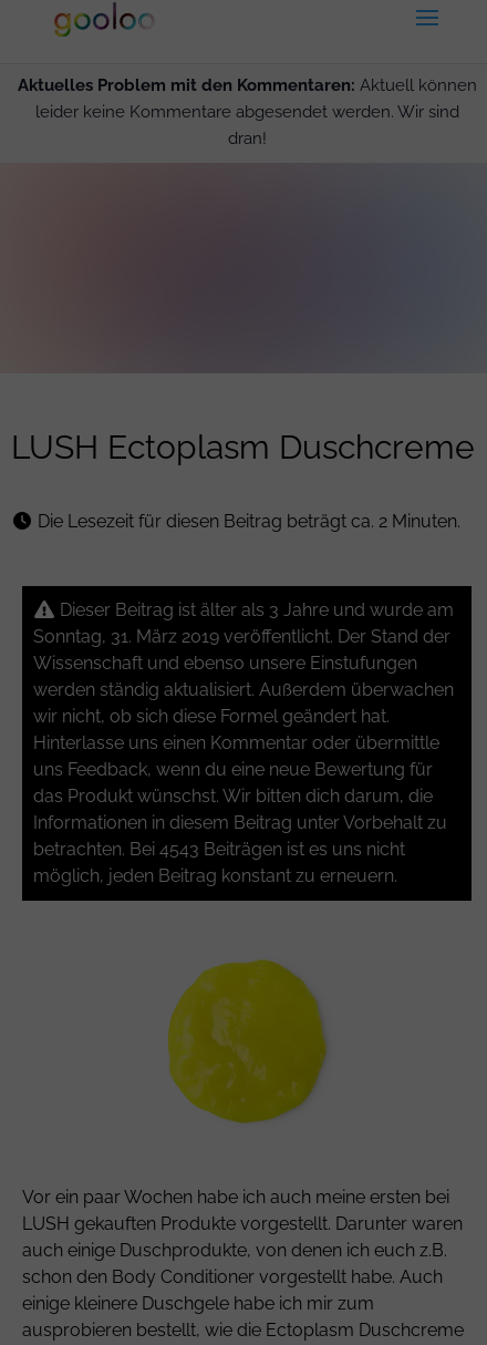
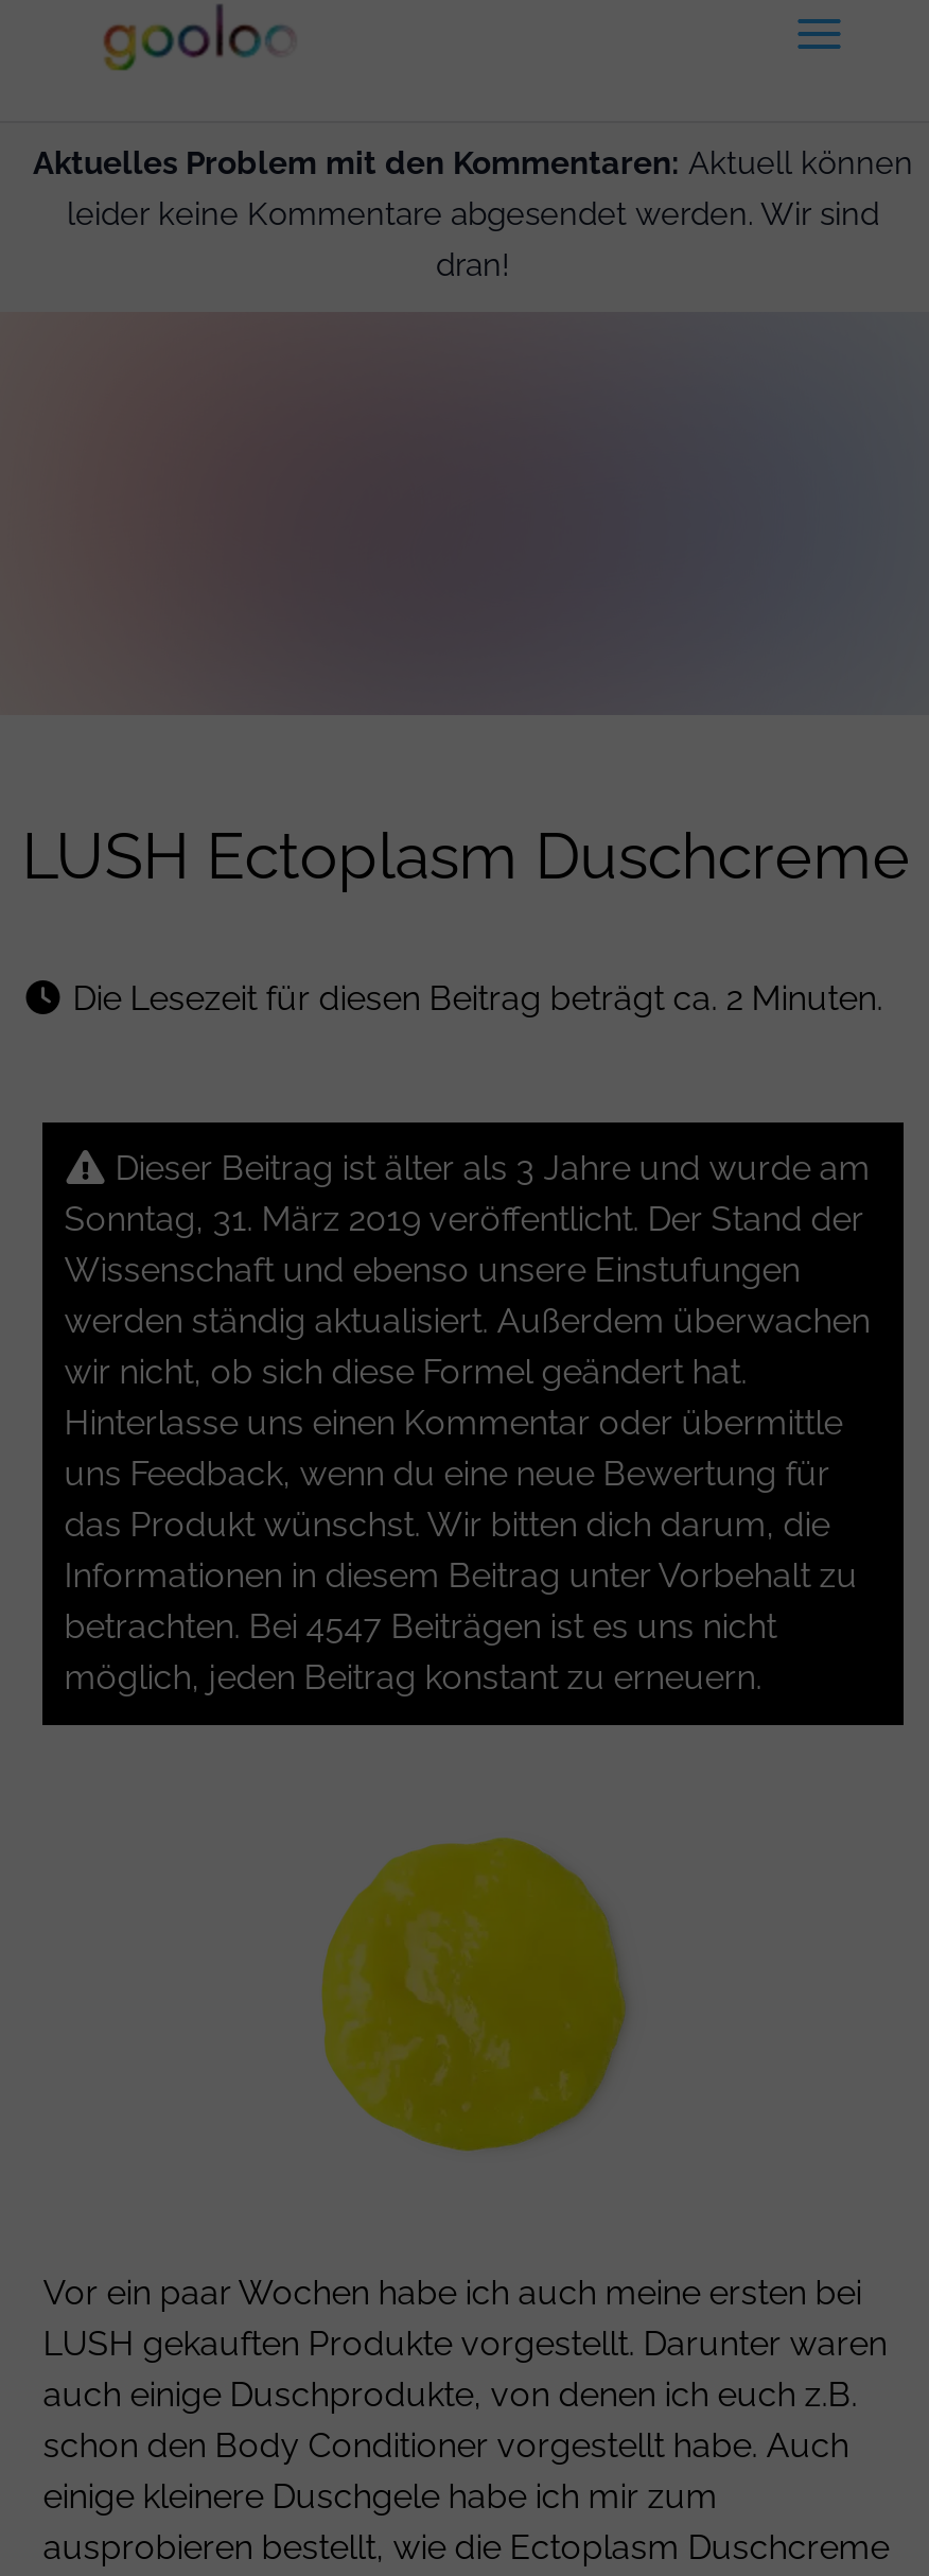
- betrachten. Bei 4543 Beiträgen ist es uns nicht
+ betrachten. Bei 4547 Beiträgen ist es uns nicht
